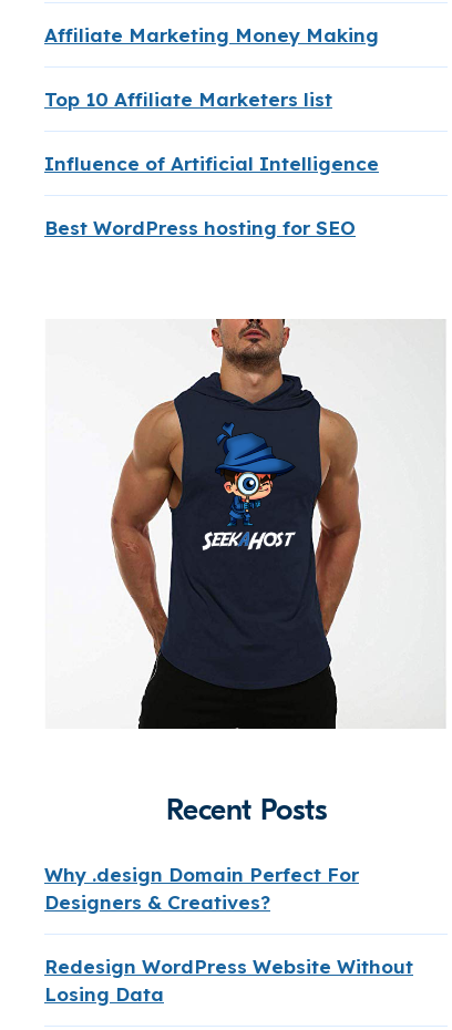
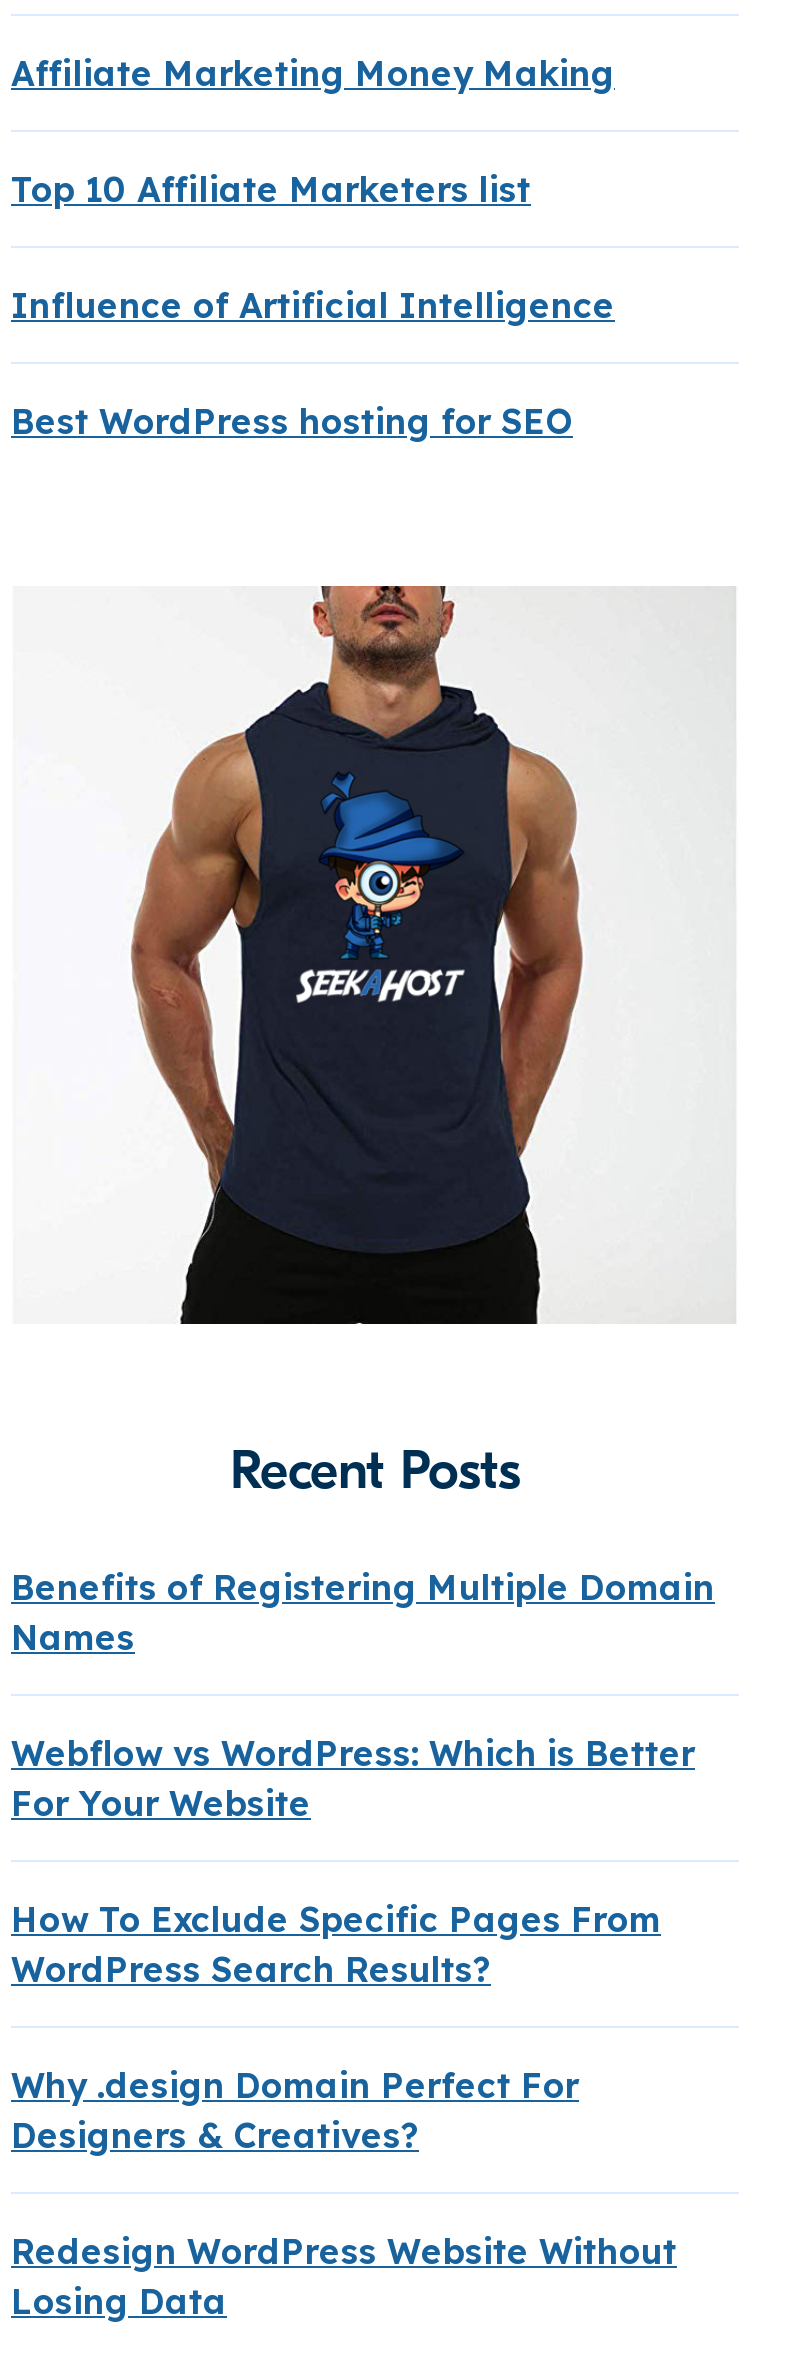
+ Benefits of Registering Multiple Domain
+ Names
+ Webflow vs WordPress: Which is Better
+ For Your Website
+ How To Exclude Specific Pages From
+ WordPress Search Results?
